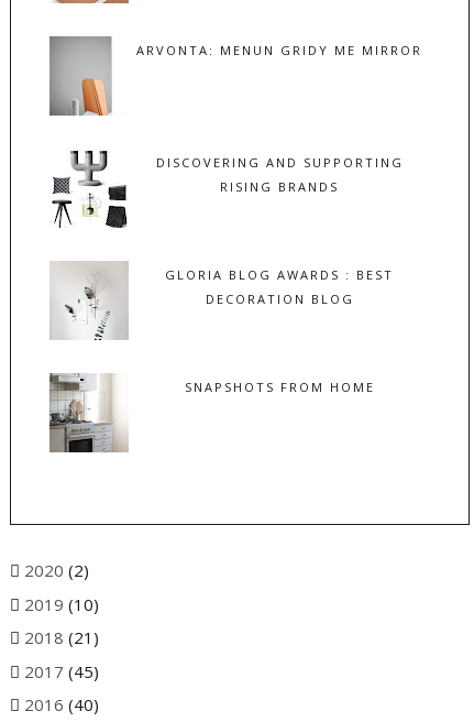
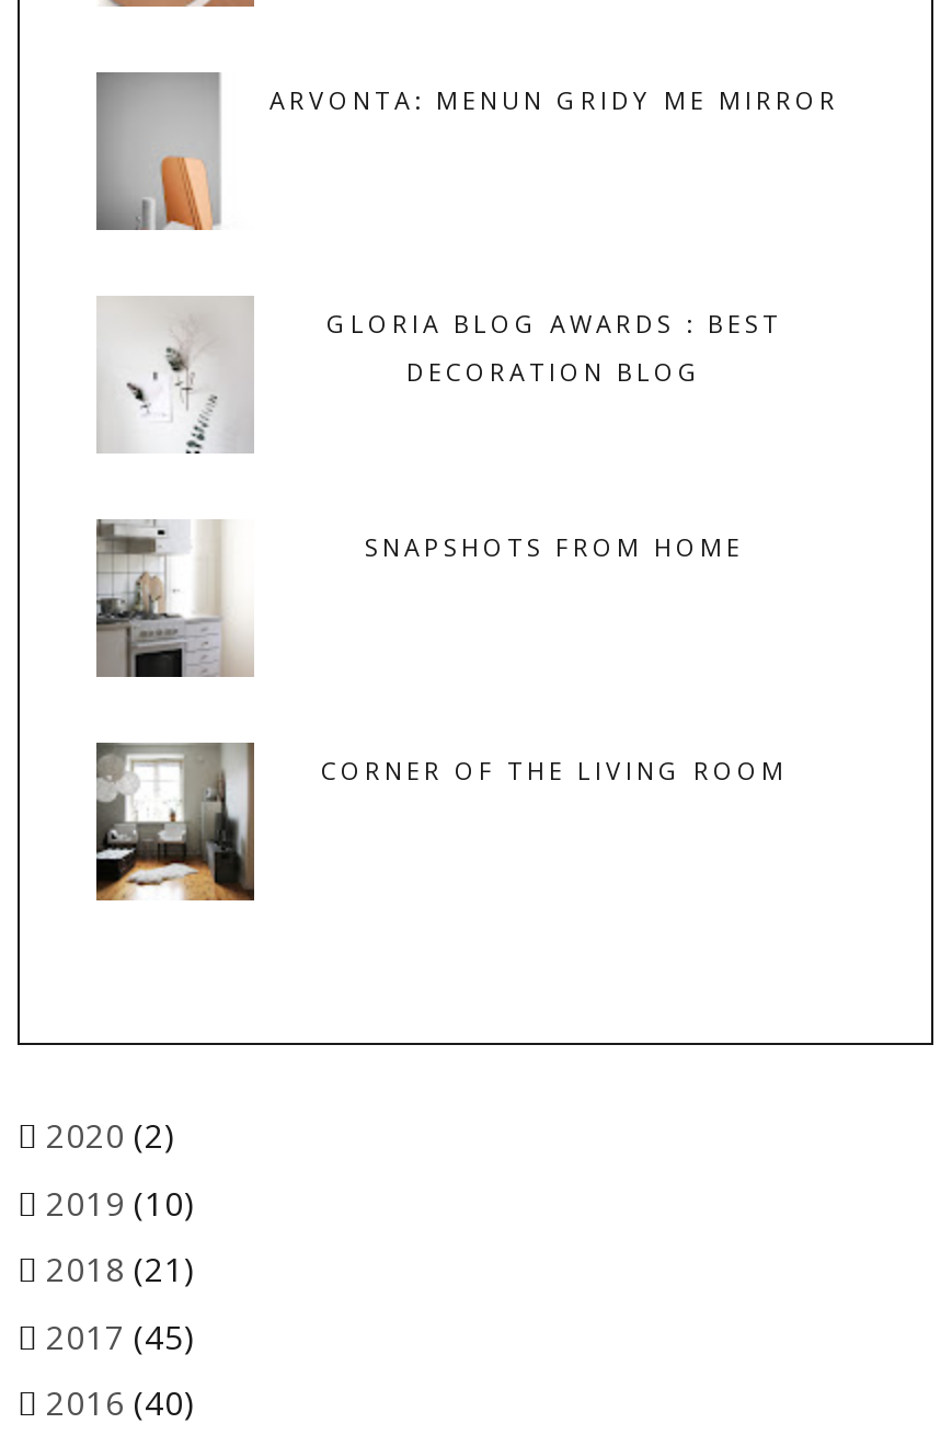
- [image]
- DISCOVERING AND SUPPORTING
- RISING BRANDS

moved up: [image] | GLORIA BLOG AWARDS : BEST | DECORATION BLOG | SNAPSHOTS FROM HOME

moved up: [image]

+ [image]
+ CORNER OF THE LIVING ROOM
